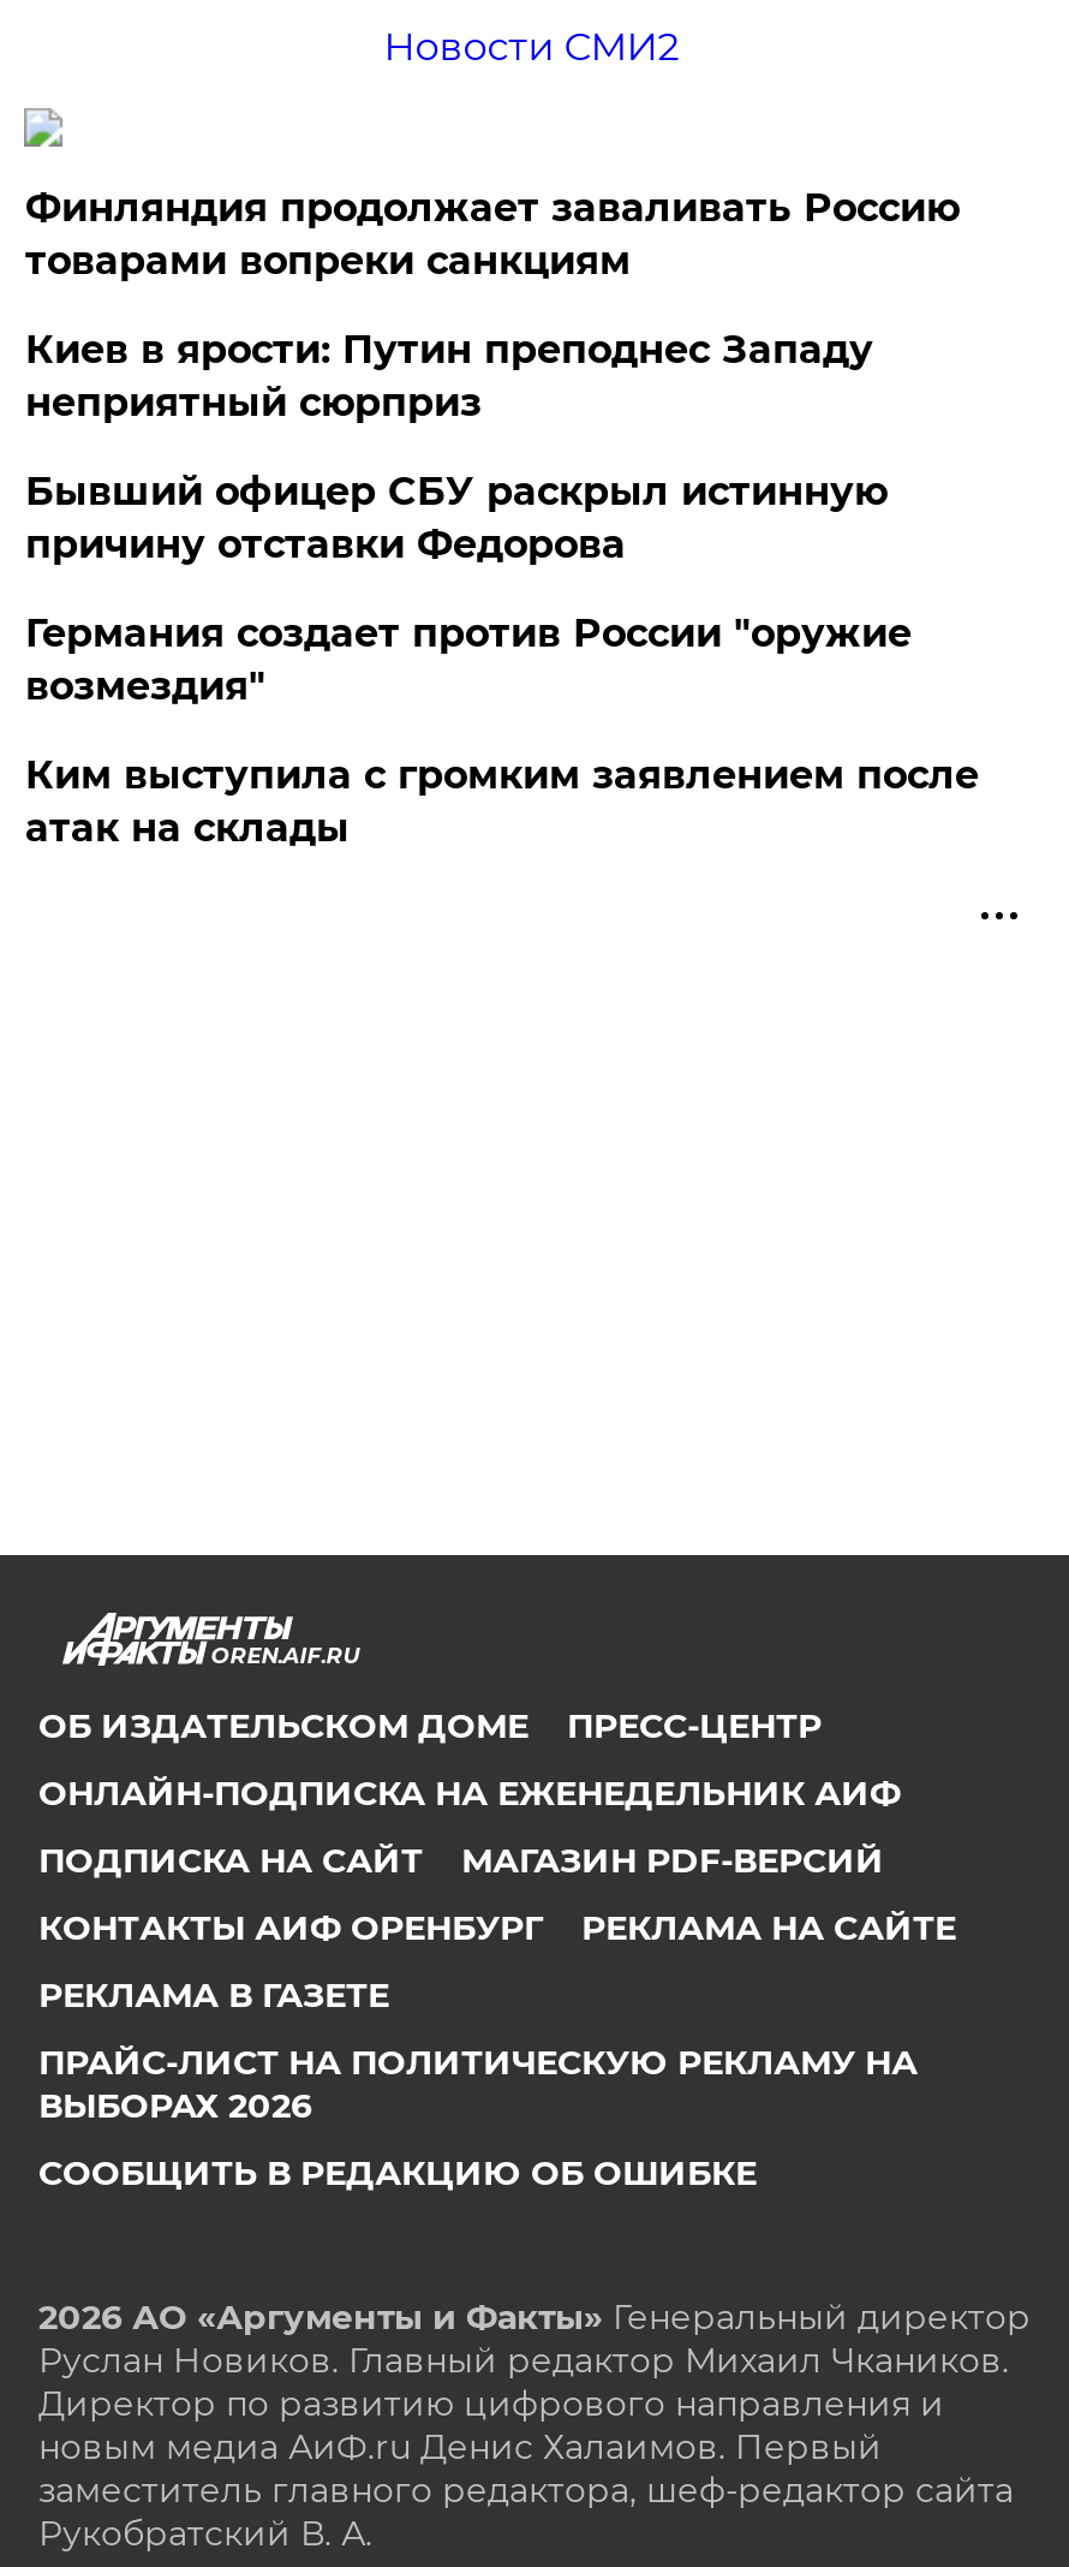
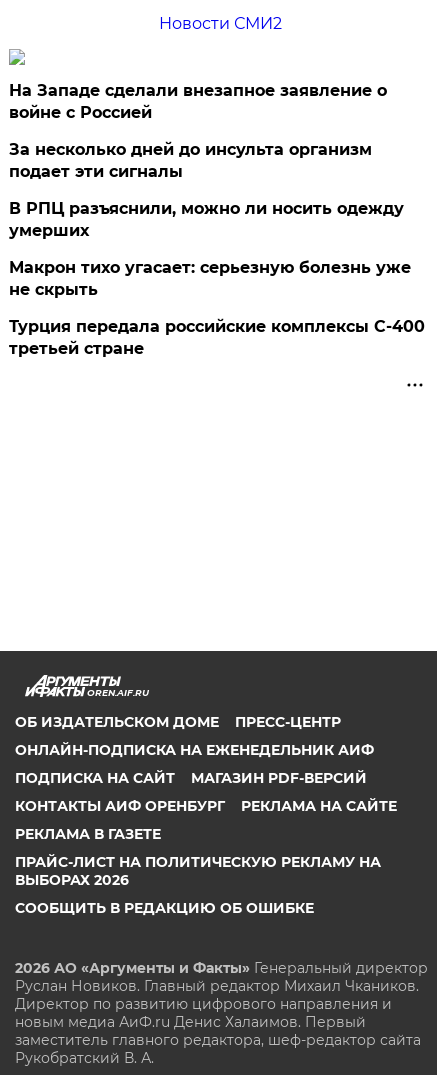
- Финляндия продолжает заваливать Россию
- товарами вопреки санкциям
+ На Западе сделали внезапное заявление о
+ войне с Россией

- Киев в ярости: Путин преподнес Западу
- неприятный сюрприз
+ За несколько дней до инсульта организм
+ подает эти сигналы

- Бывший офицер СБУ раскрыл истинную
- причину отставки Федорова
+ В РПЦ разъяснили, можно ли носить одежду
+ умерших

- Германия создает против России "оружие
- возмездия"
+ Макрон тихо угасает: серьезную болезнь уже
+ не скрыть

- Ким выступила с громким заявлением после
- атак на склады
+ Турция передала российские комплексы С-400
+ третьей стране
